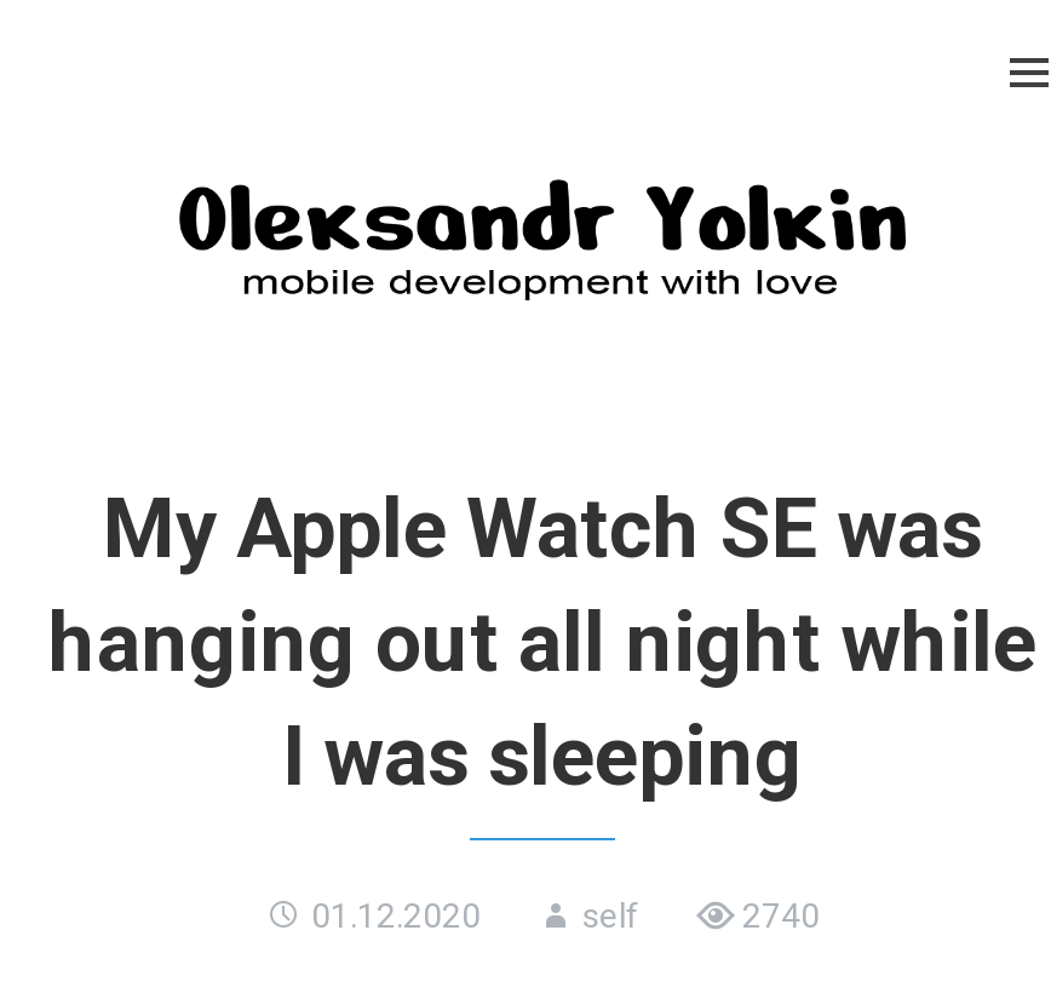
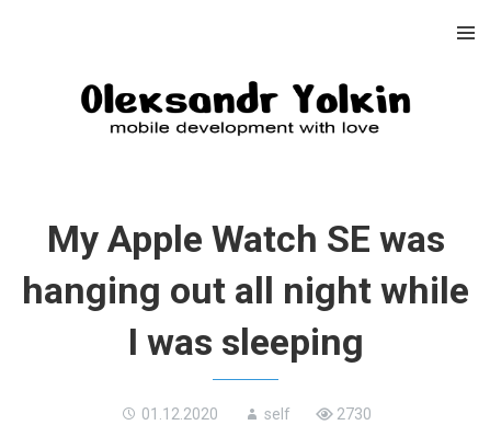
- 2740
+ 2730
